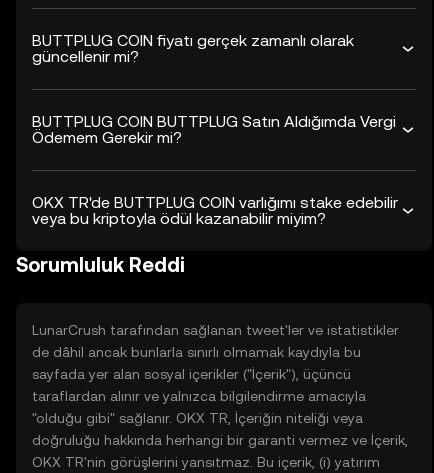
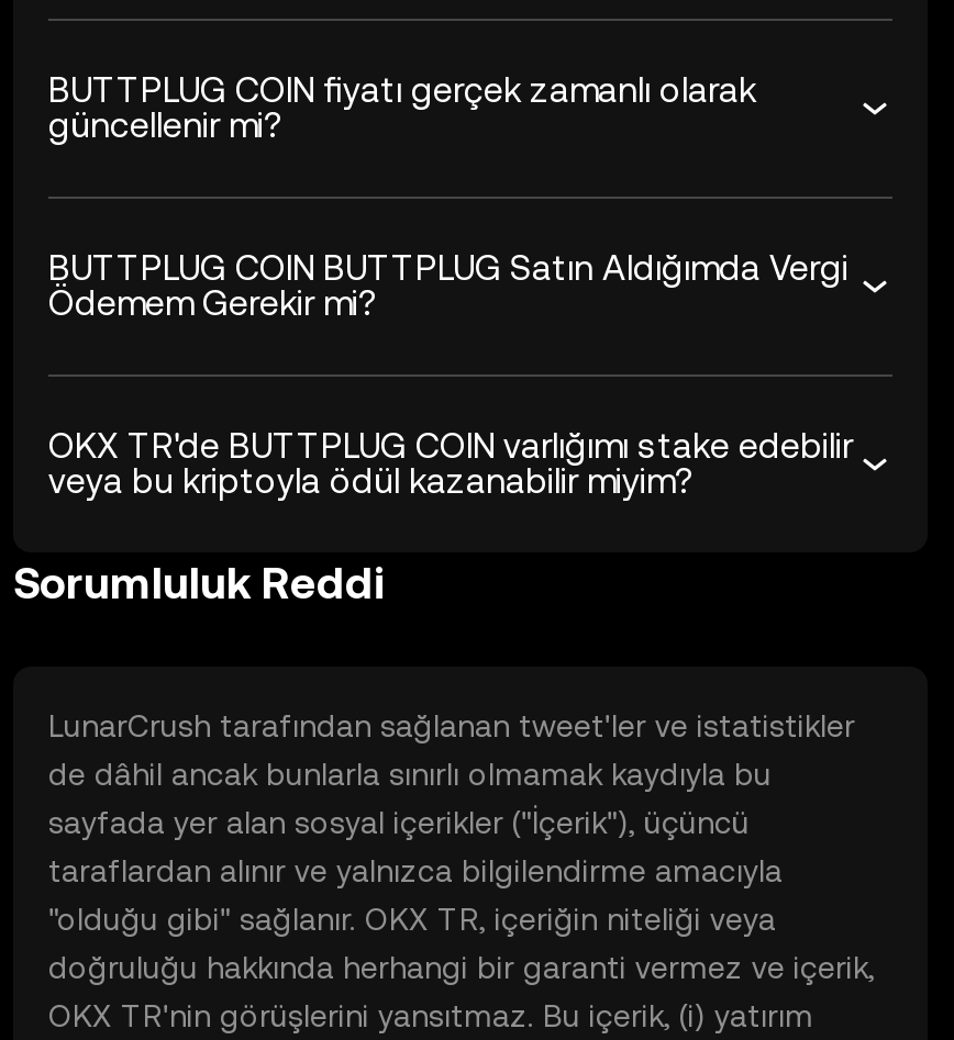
- "olduğu gibi" sağlanır. OKX TR, İçeriğin niteliği veya
+ "olduğu gibi" sağlanır. OKX TR, içeriğin niteliği veya

- doğruluğu hakkında herhangi bir garanti vermez ve İçerik,
+ doğruluğu hakkında herhangi bir garanti vermez ve içerik,
